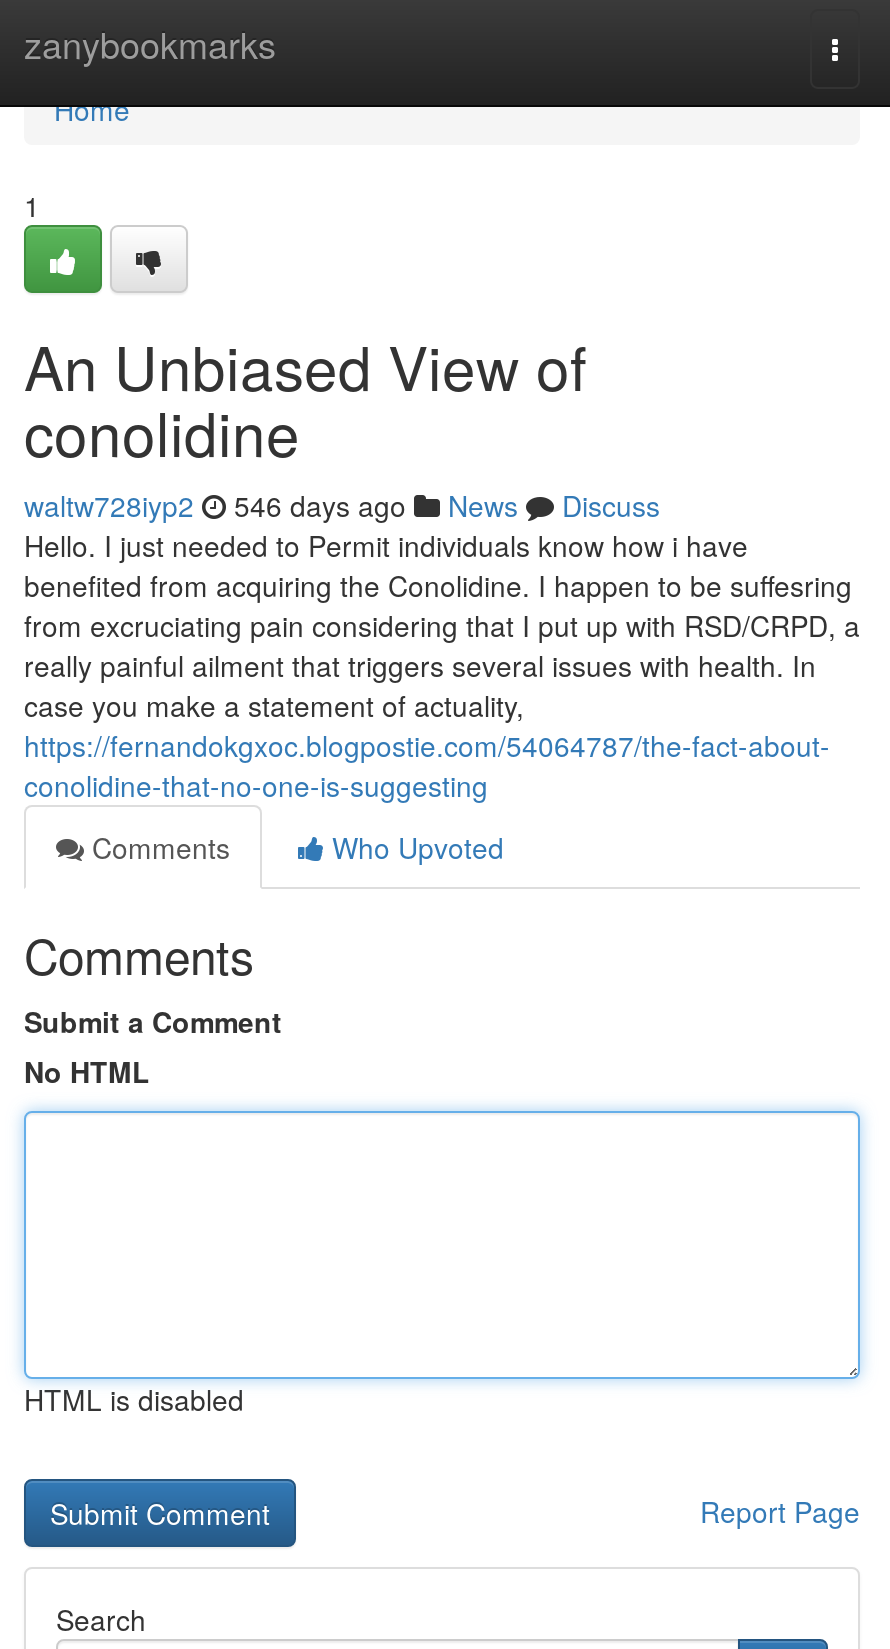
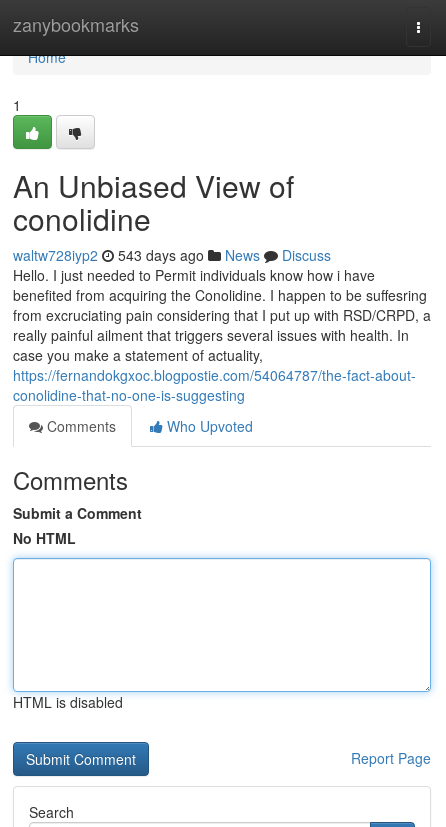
- waltw728iyp2 546 days ago News Discuss
+ waltw728iyp2 543 days ago News Discuss
